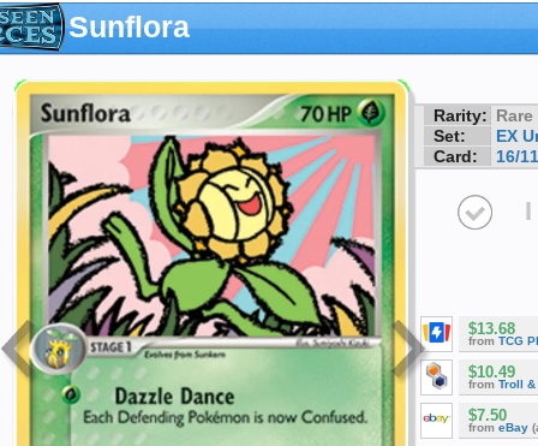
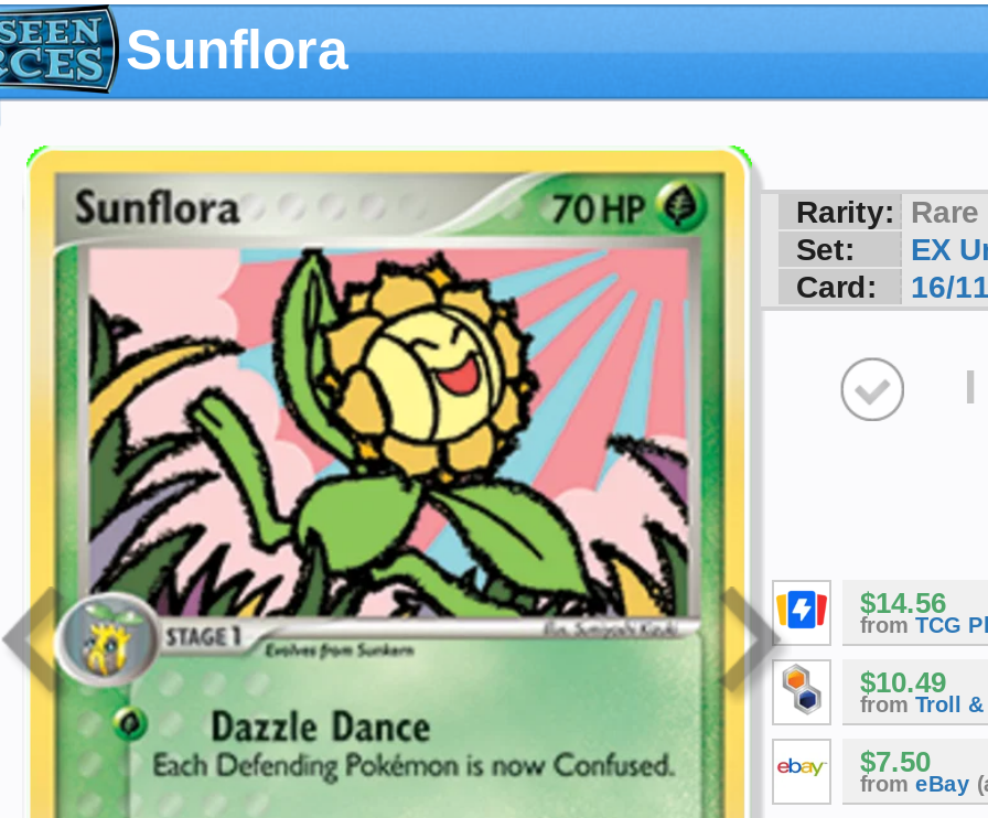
- $13.68
+ $14.56
